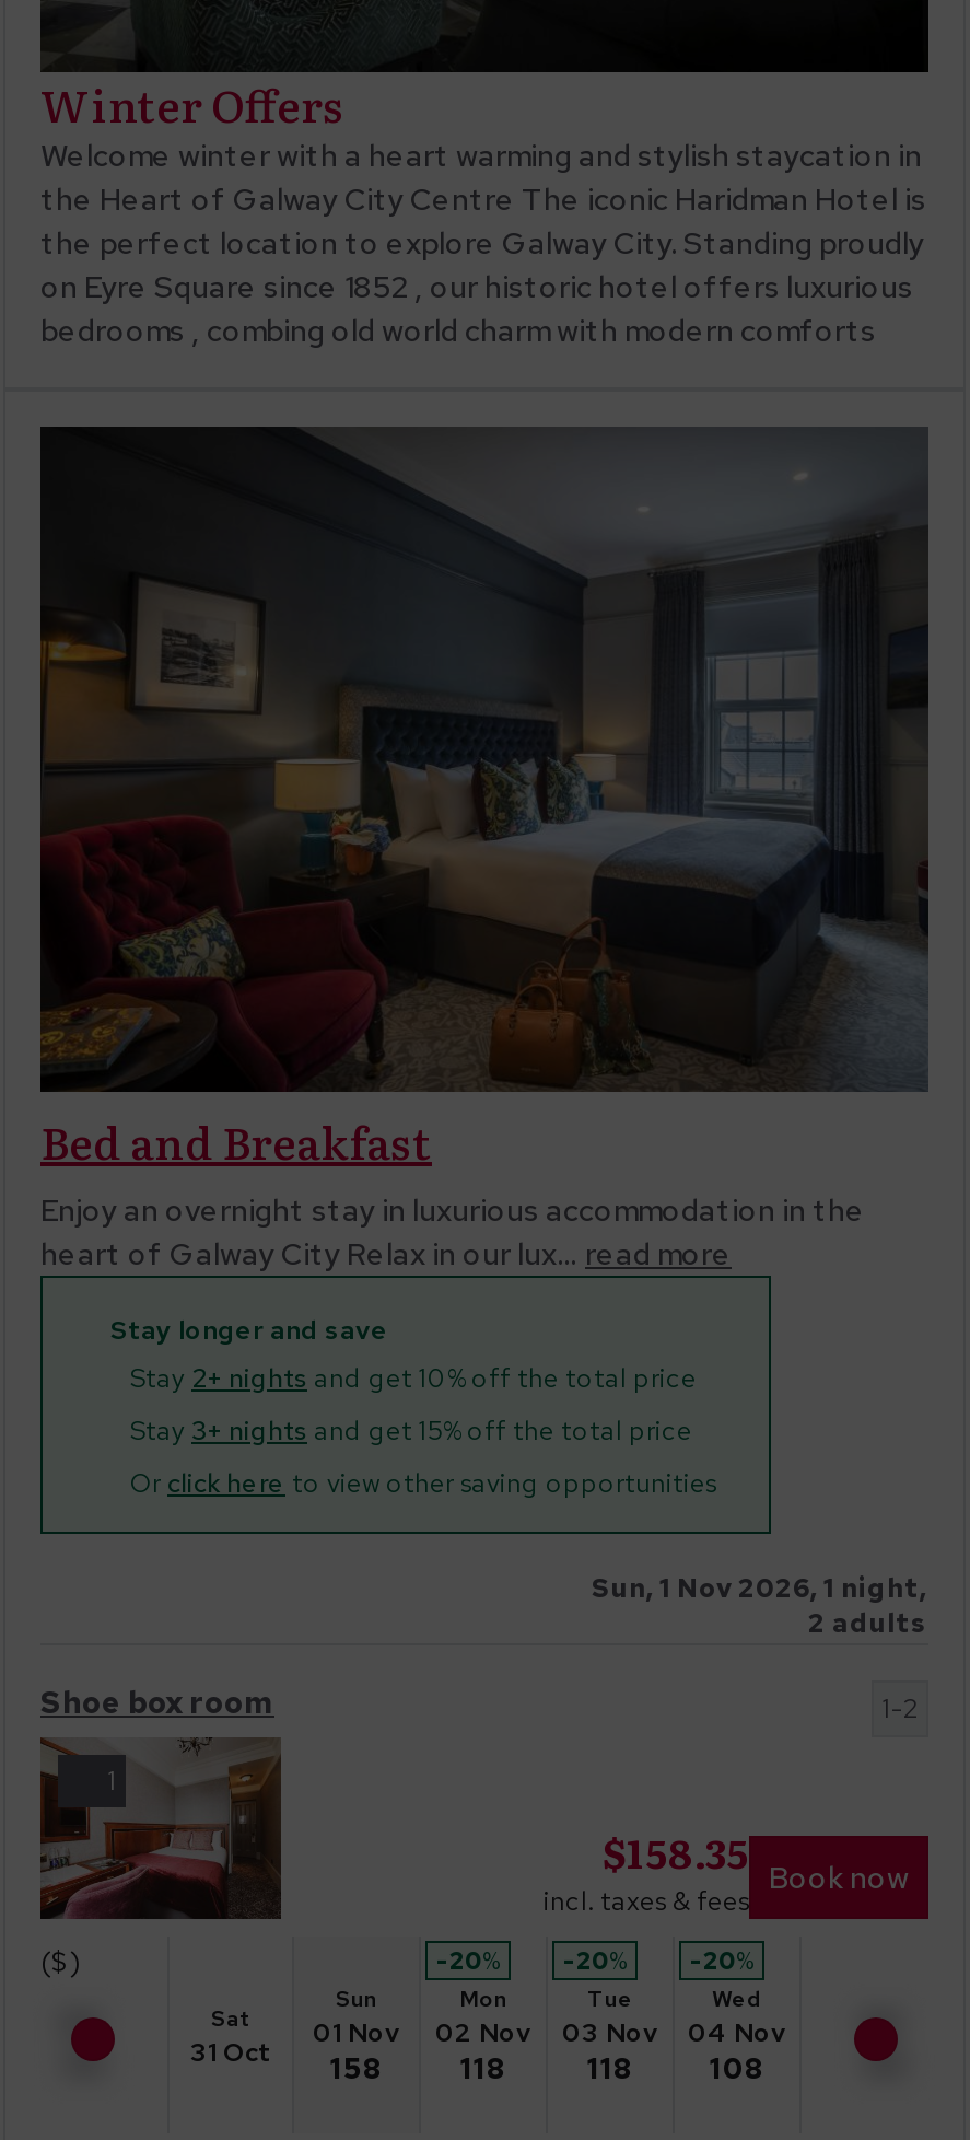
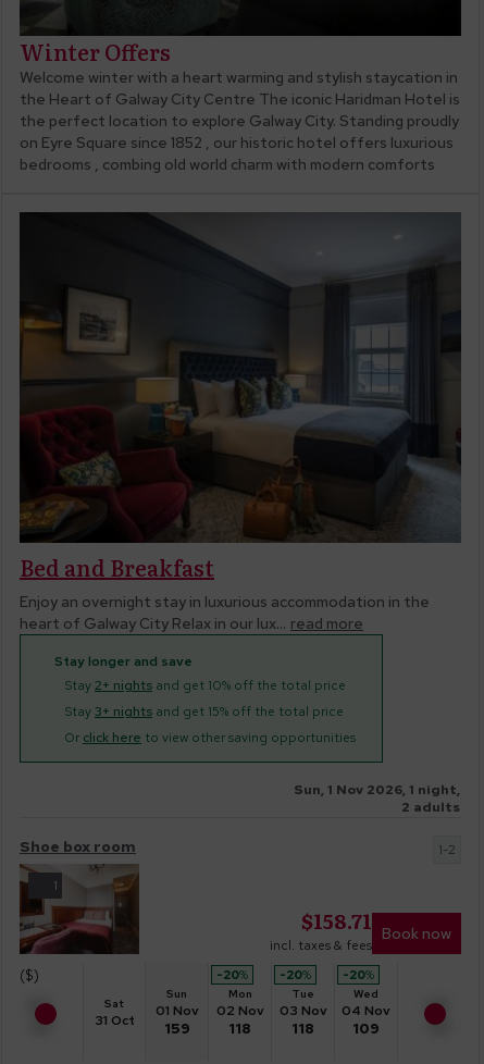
- $158.35 Book now
+ $158.71 Book now

- 31 Oct 158
+ 31 Oct 159

- 108
+ 109
